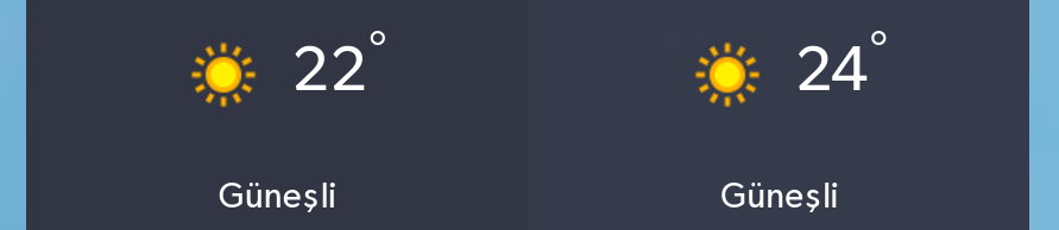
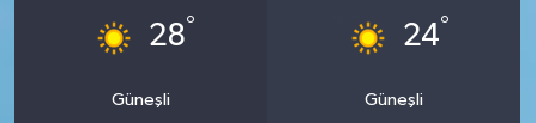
- 22°
+ 28°
